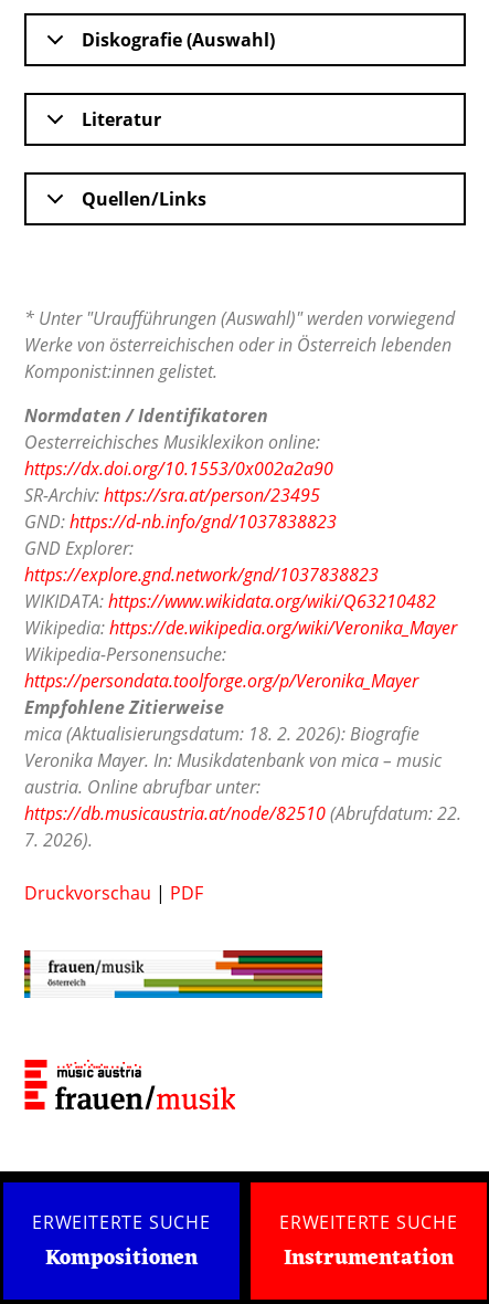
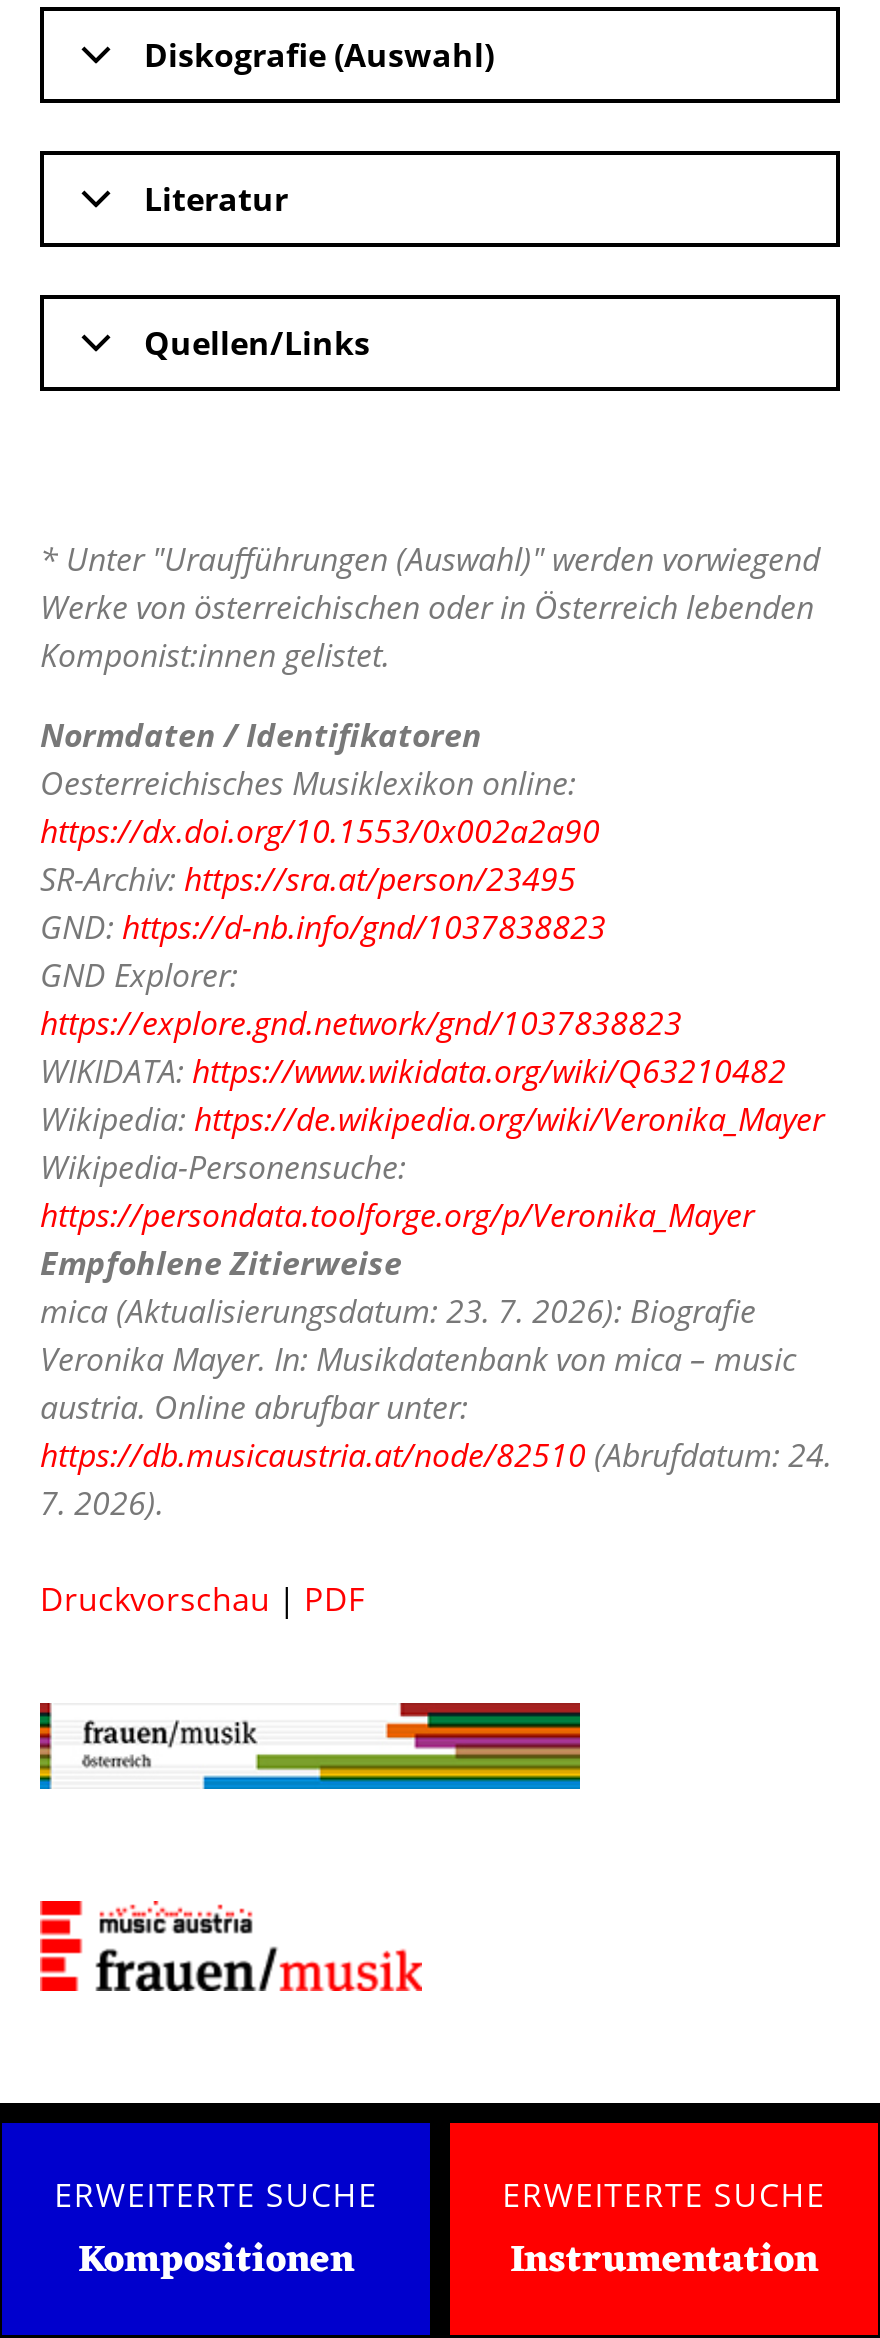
- mica (Aktualisierungsdatum: 18. 2. 2026): Biografie
+ mica (Aktualisierungsdatum: 23. 7. 2026): Biografie

- https://db.musicaustria.at/node/82510 (Abrufdatum: 22.
+ https://db.musicaustria.at/node/82510 (Abrufdatum: 24.
